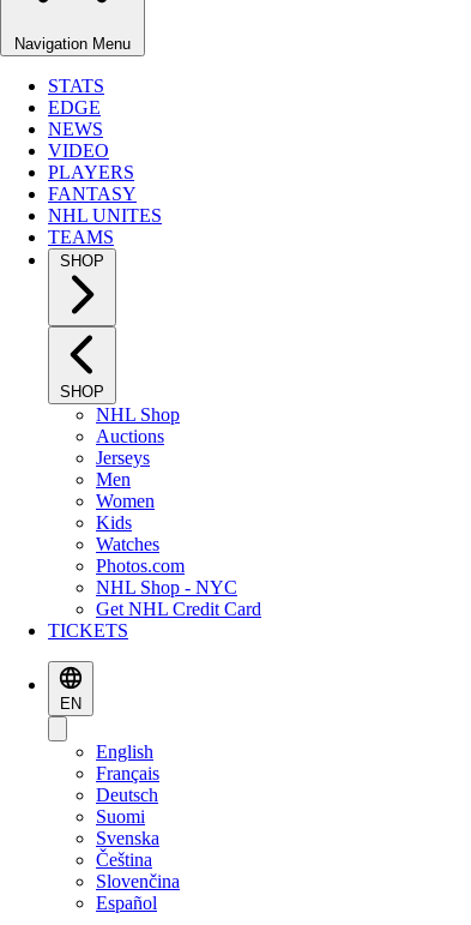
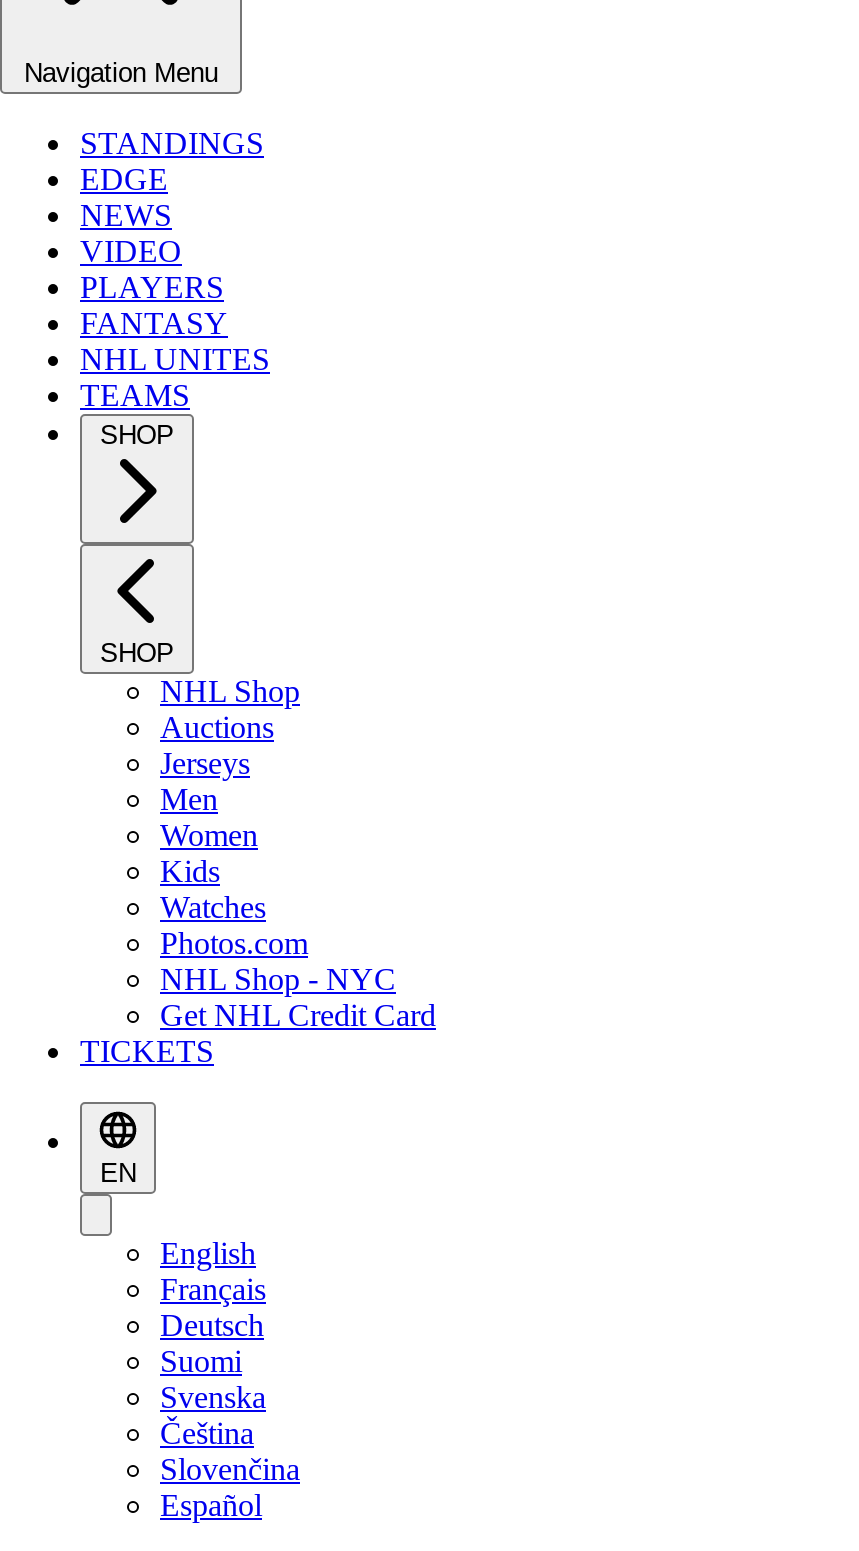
- STATS
+ STANDINGS
